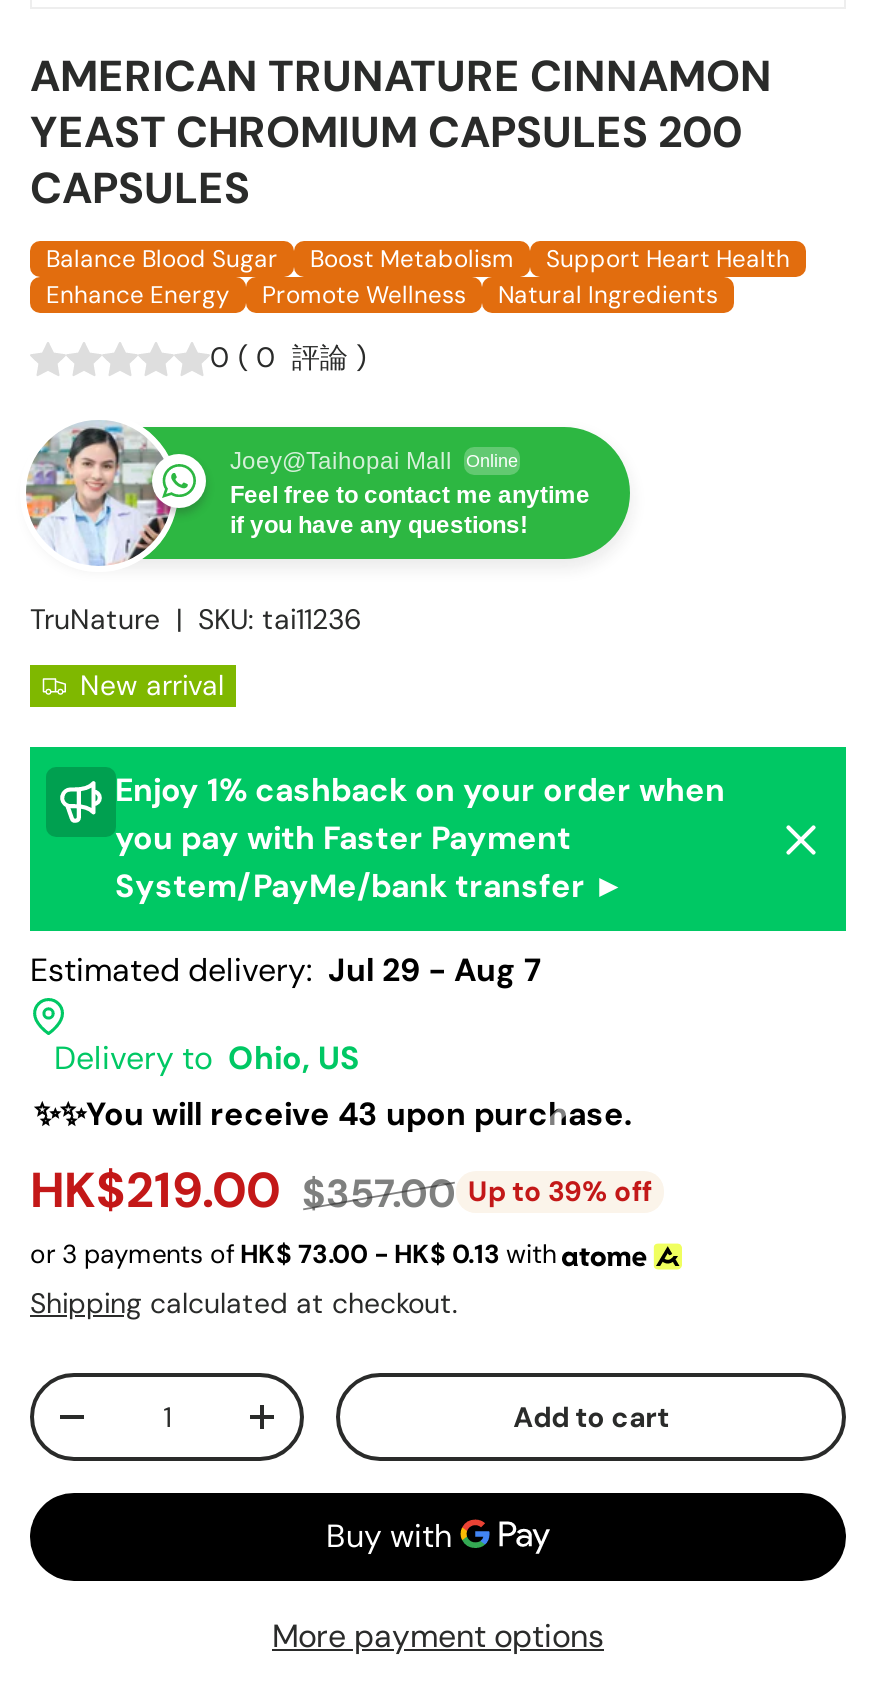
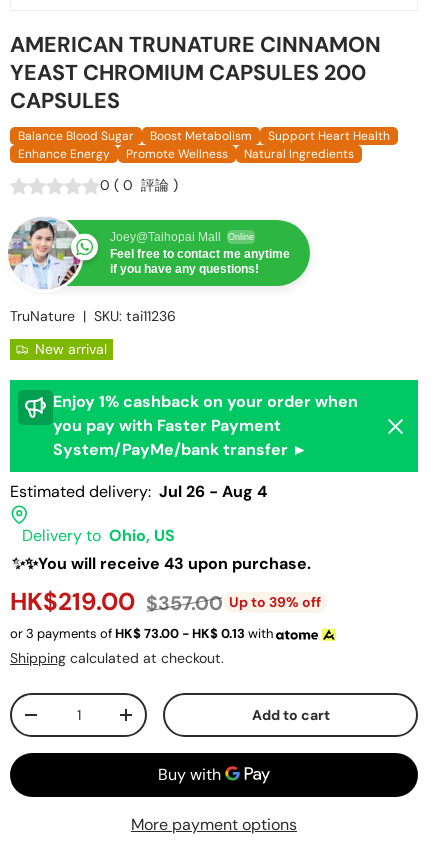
- Estimated delivery: Jul 29 - Aug 7
+ Estimated delivery: Jul 26 - Aug 4
